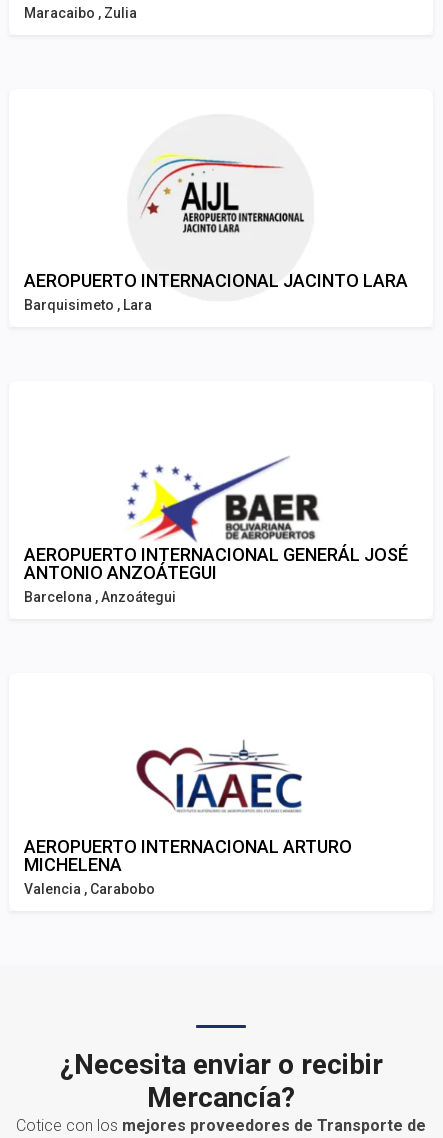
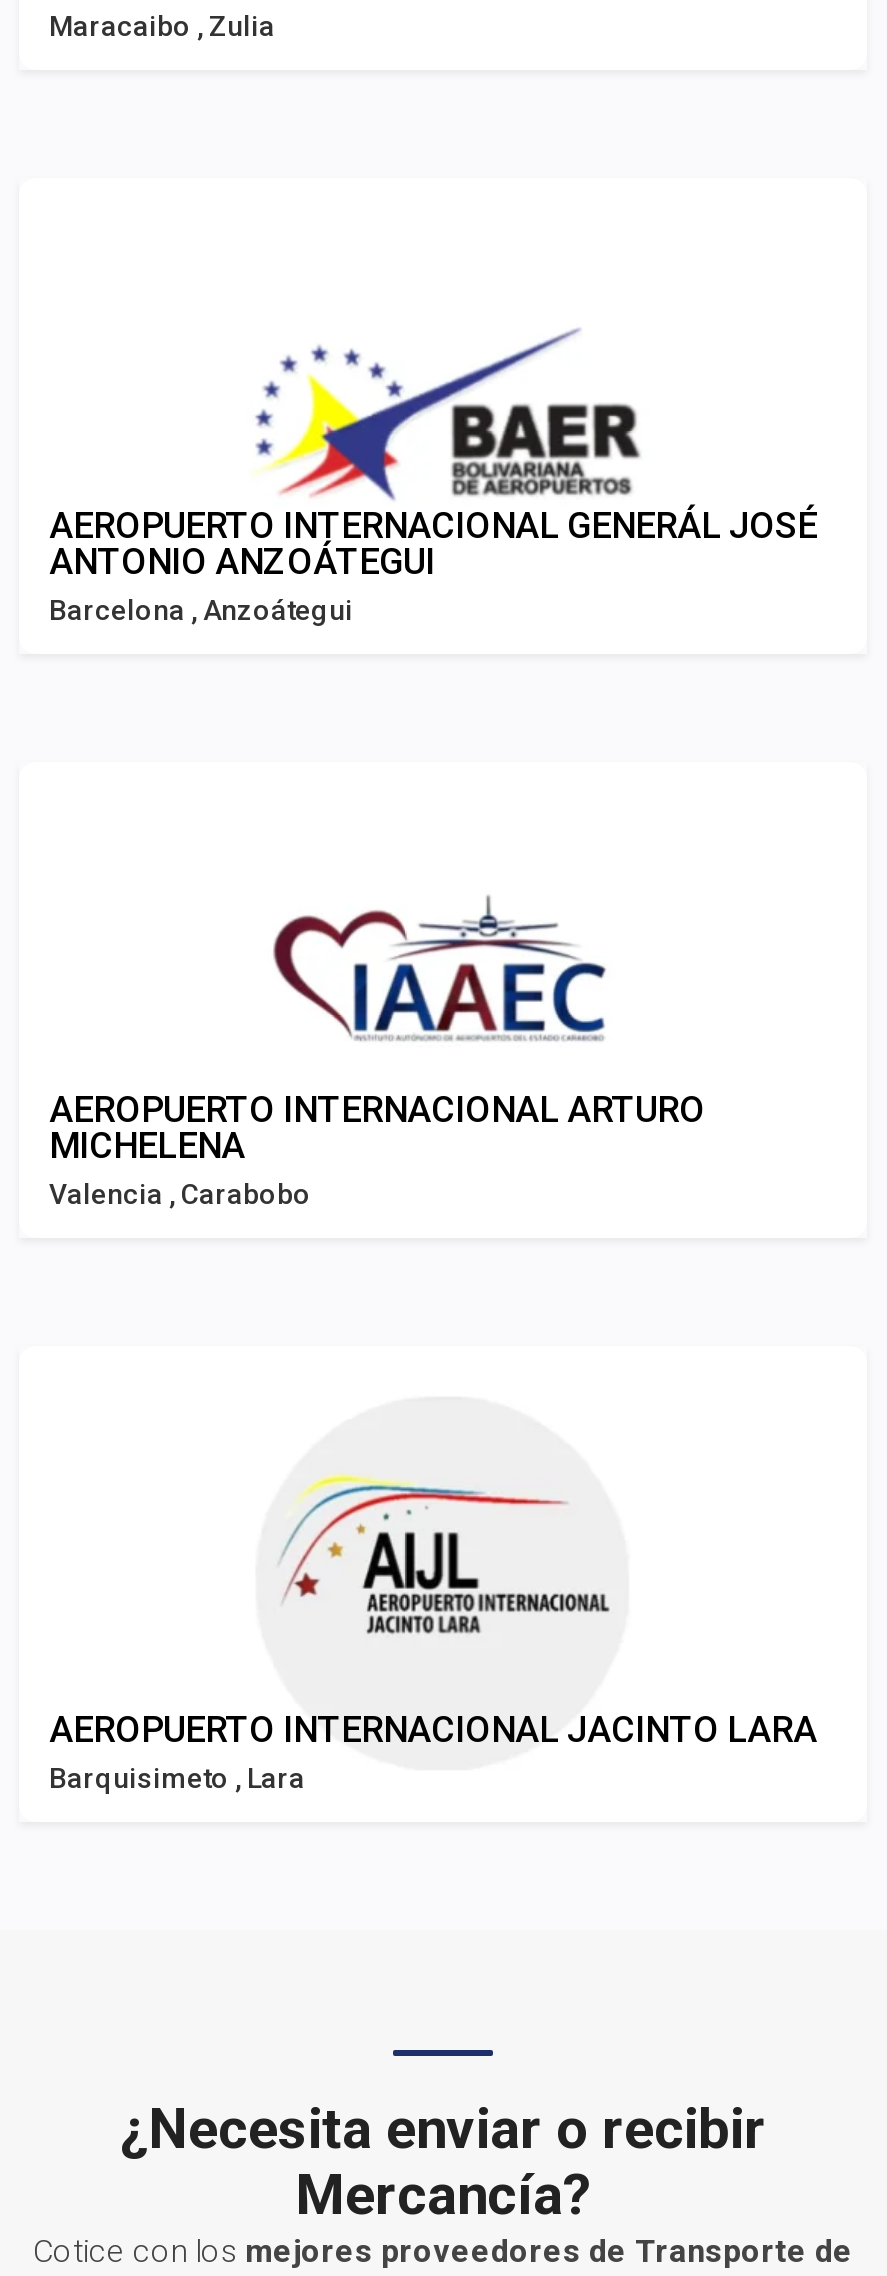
moved down: [image] | AEROPUERTO INTERNACIONAL JACINTO LARA | Barquisimeto , Lara

moved up: [image] | AEROPUERTO INTERNACIONAL GENERÁL JOSÉ | ANTONIO ANZOÁTEGUI | Barcelona , Anzoátegui | AEROPUERTO INTERNACIONAL ARTURO | MICHELENA | Valencia , Carabobo
